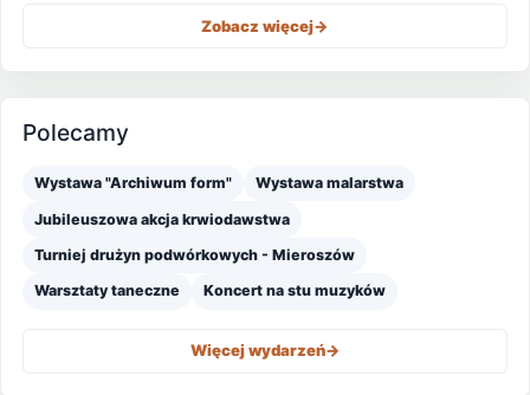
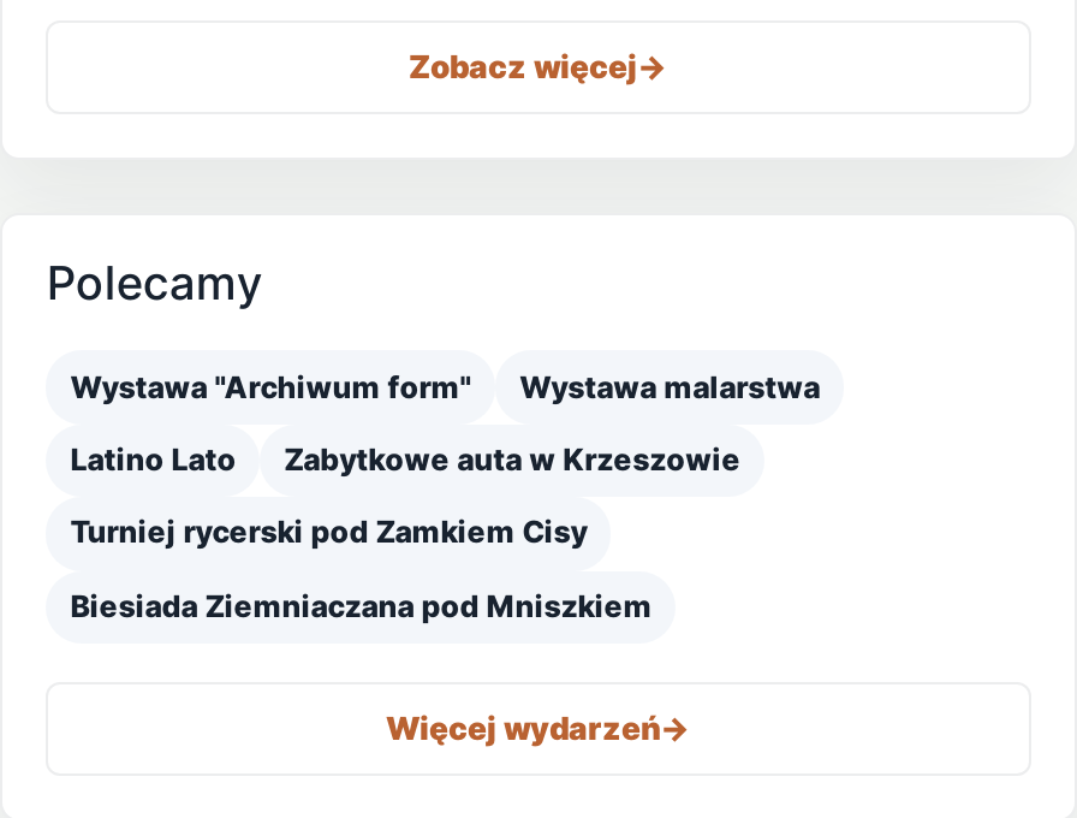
- Jubileuszowa akcja krwiodawstwa
+ Latino Lato
+ Zabytkowe auta w Krzeszowie

- Turniej drużyn podwórkowych - Mieroszów
+ Turniej rycerski pod Zamkiem Cisy

- Warsztaty taneczne
- Koncert na stu muzyków
+ Biesiada Ziemniaczana pod Mniszkiem
